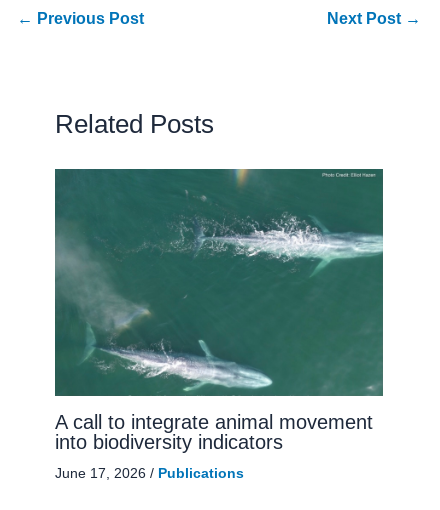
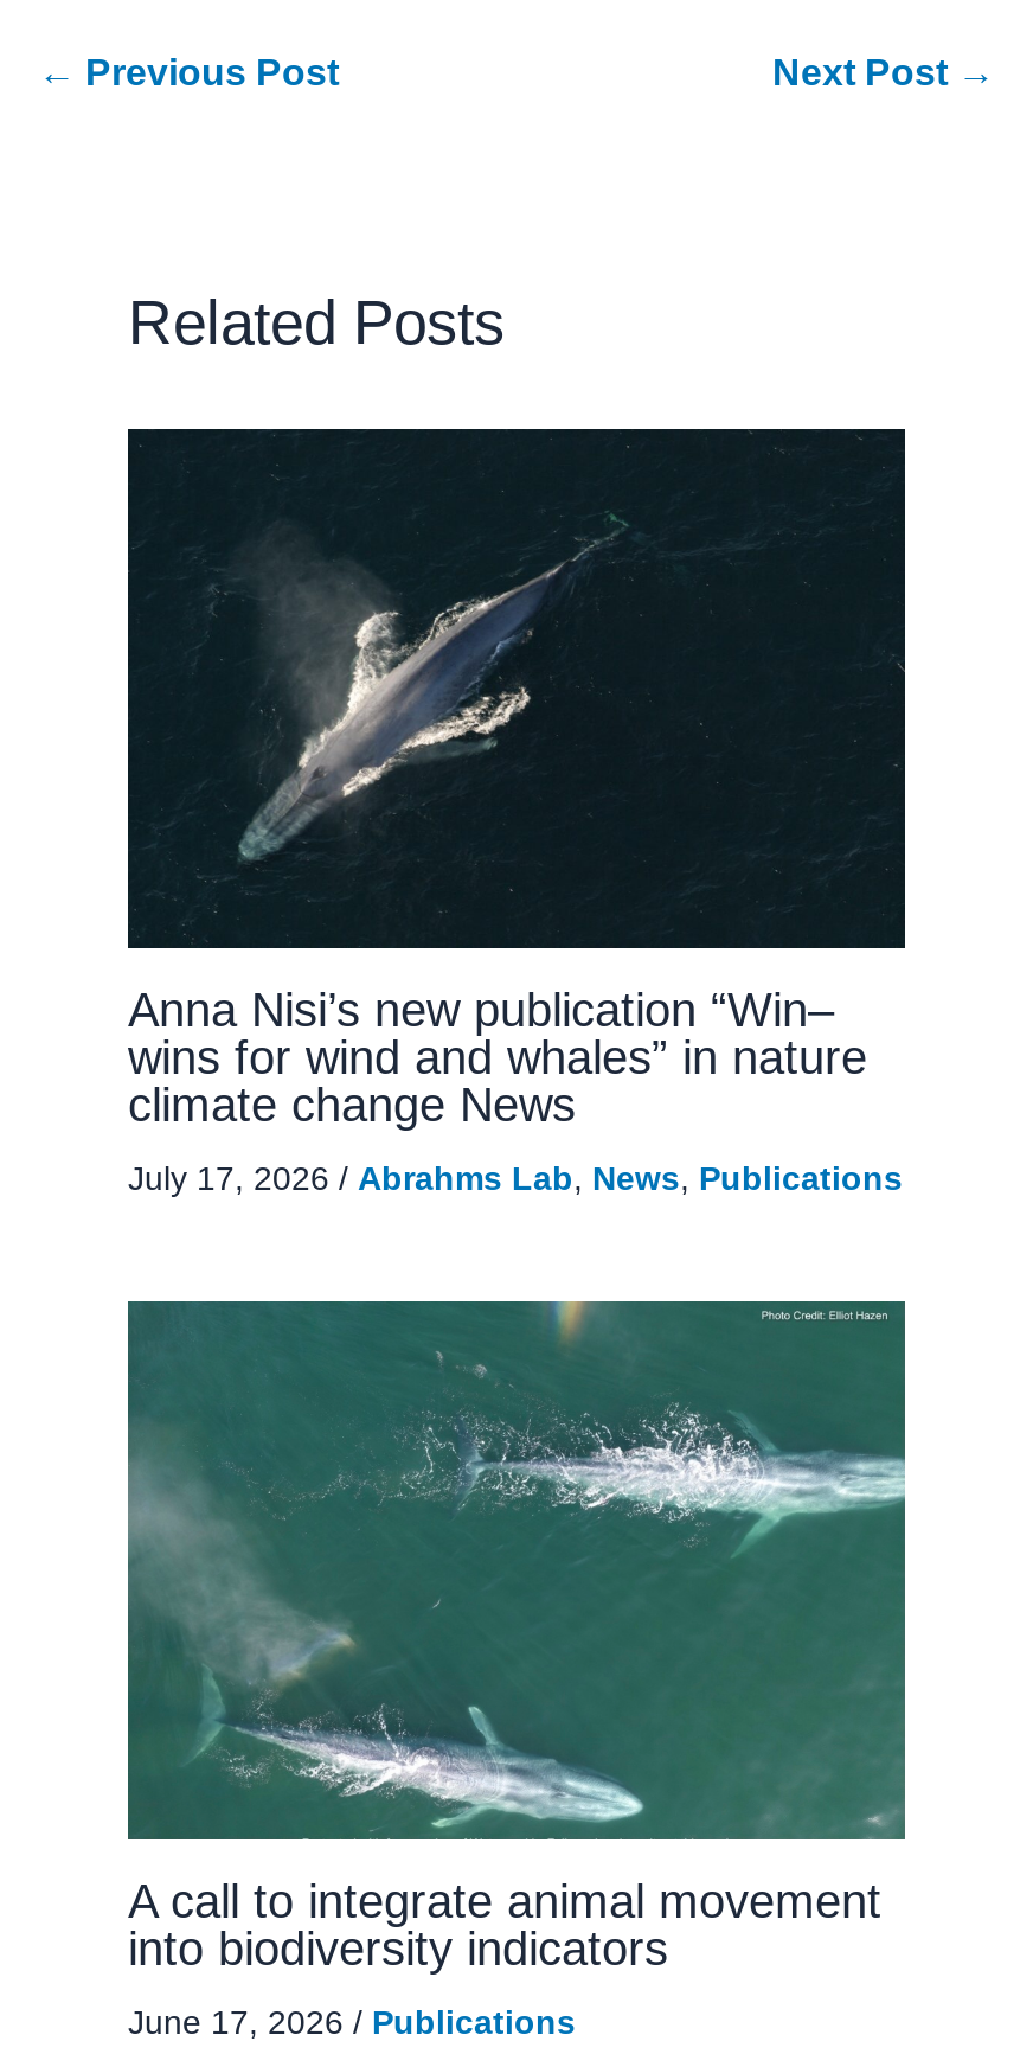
+ [image]
+ Anna Nisi’s new publication “Win–
+ wins for wind and whales” in nature
+ climate change News
+ July 17, 2026 / Abrahms Lab, News, Publications
